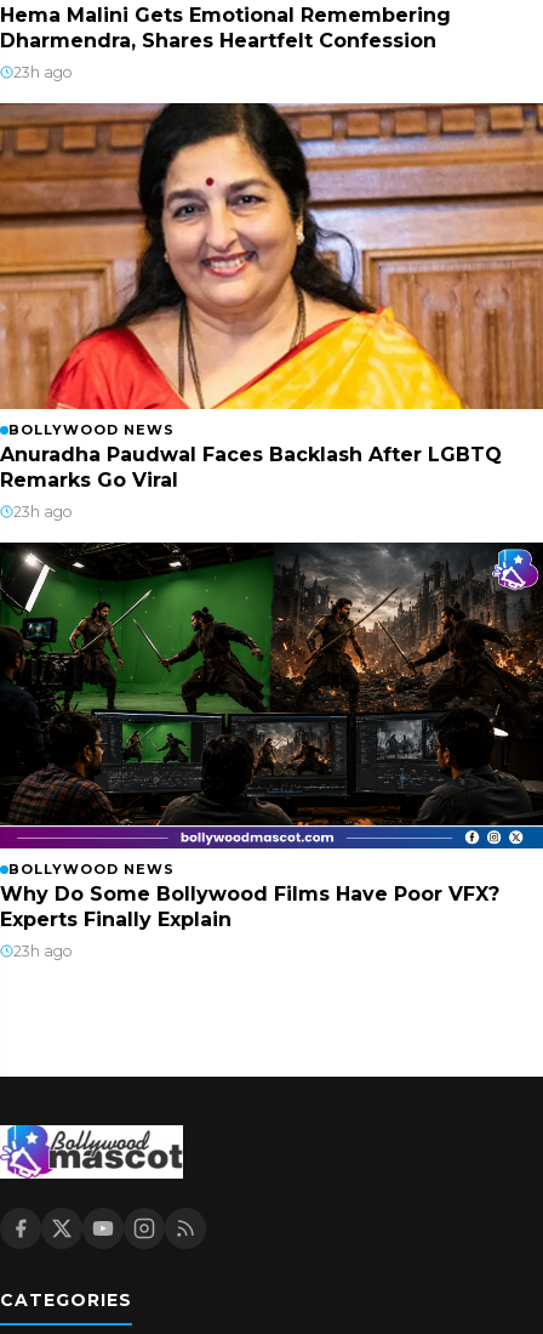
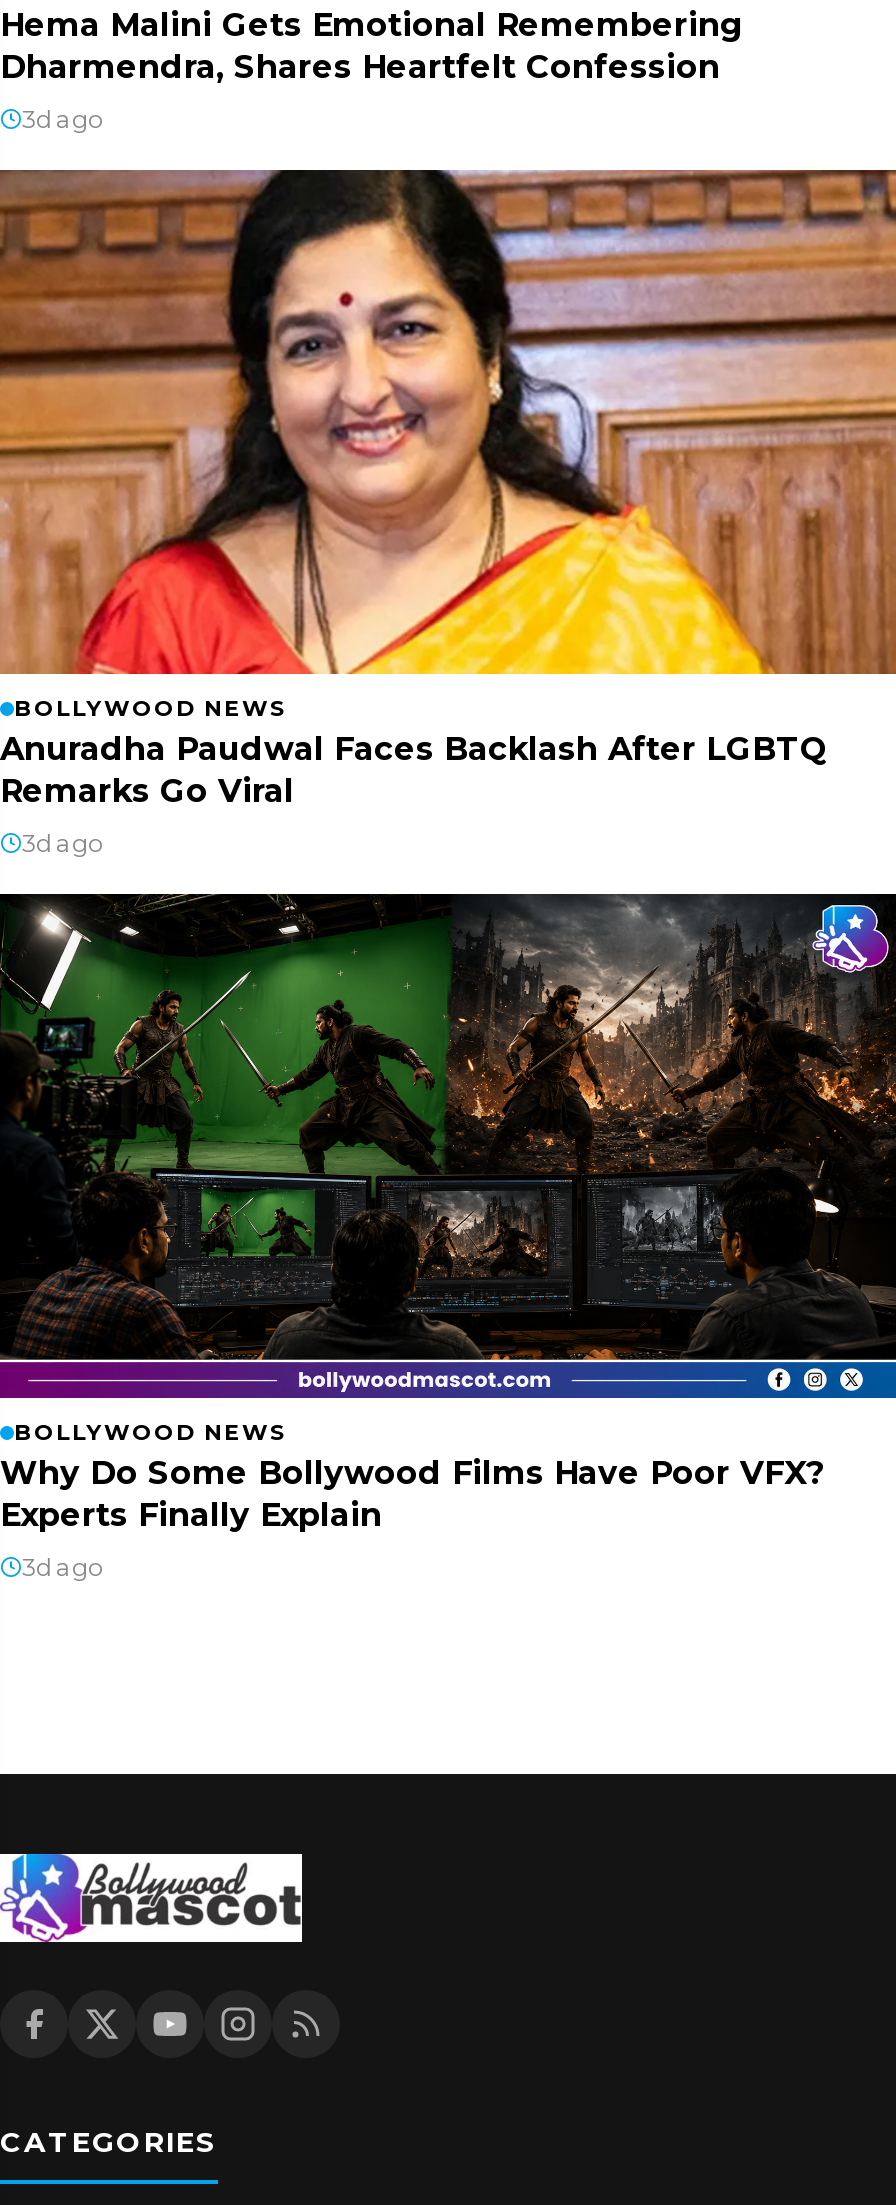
- 23h ago
+ 3d ago

- 23h ago
+ 3d ago

- 23h ago
+ 3d ago
